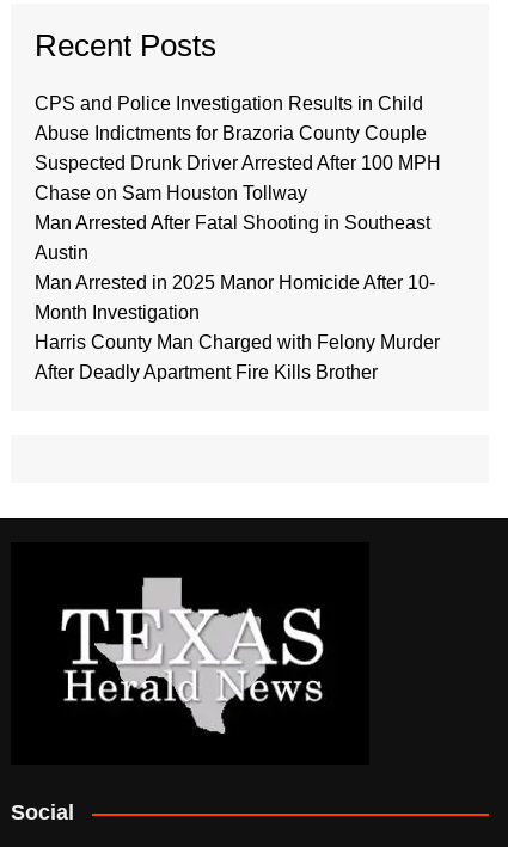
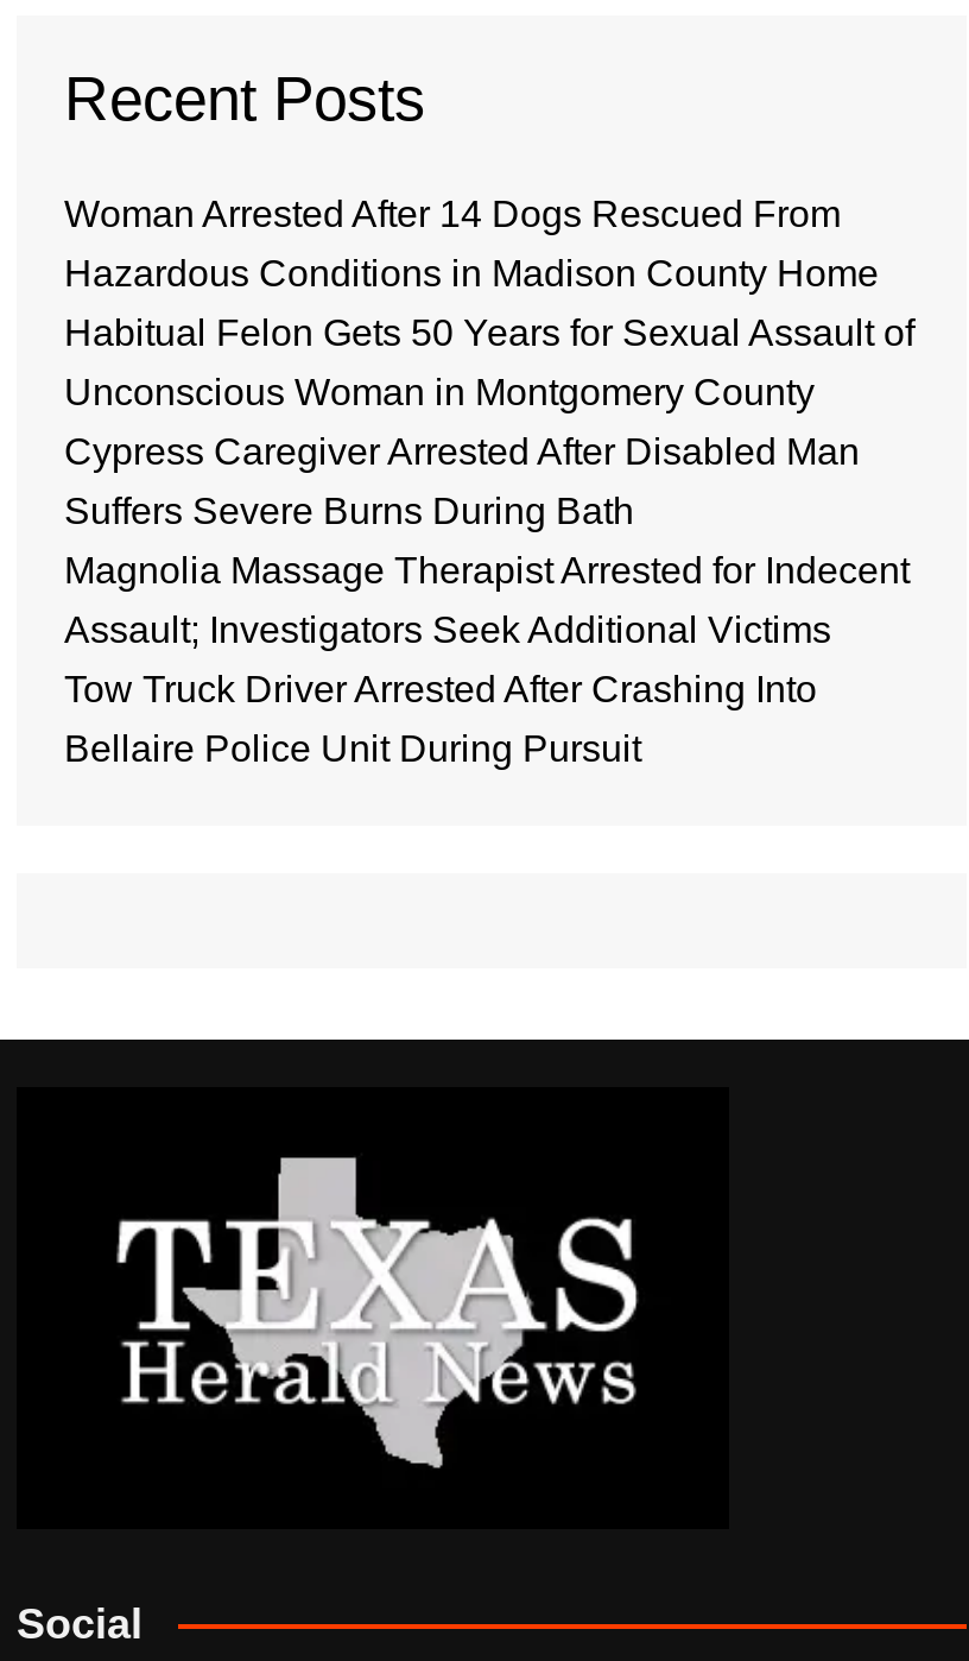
- CPS and Police Investigation Results in Child
+ Woman Arrested After 14 Dogs Rescued From

- Abuse Indictments for Brazoria County Couple
+ Hazardous Conditions in Madison County Home

- Suspected Drunk Driver Arrested After 100 MPH
+ Habitual Felon Gets 50 Years for Sexual Assault of

- Chase on Sam Houston Tollway
+ Unconscious Woman in Montgomery County

- Man Arrested After Fatal Shooting in Southeast
+ Cypress Caregiver Arrested After Disabled Man

- Austin
+ Suffers Severe Burns During Bath

- Man Arrested in 2025 Manor Homicide After 10-
+ Magnolia Massage Therapist Arrested for Indecent

- Month Investigation
+ Assault; Investigators Seek Additional Victims

- Harris County Man Charged with Felony Murder
+ Tow Truck Driver Arrested After Crashing Into

- After Deadly Apartment Fire Kills Brother
+ Bellaire Police Unit During Pursuit
